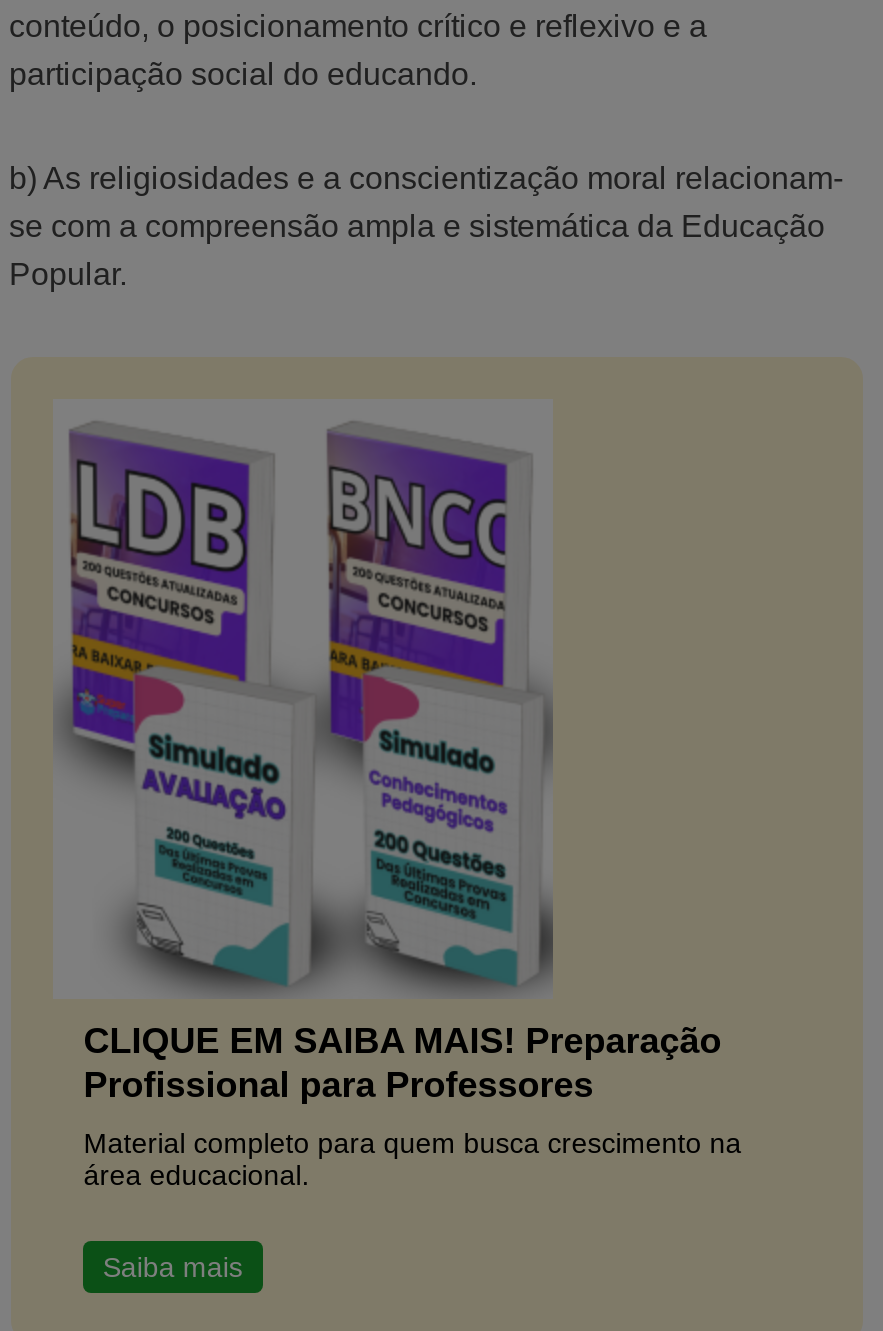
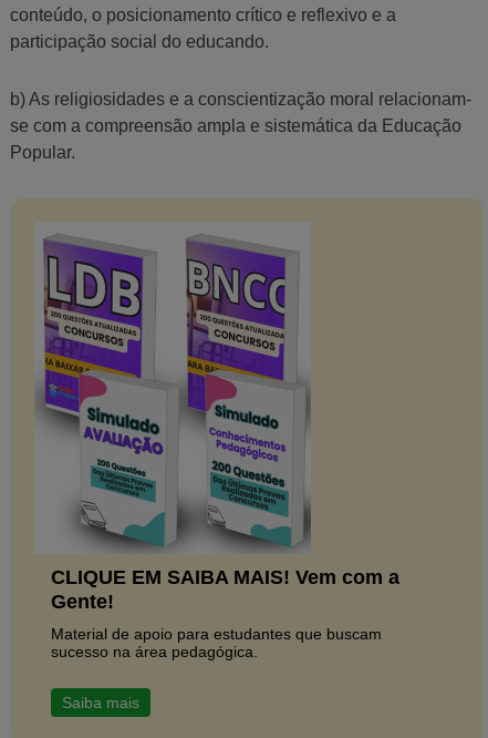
- CLIQUE EM SAIBA MAIS! Preparação
- Profissional para Professores
+ CLIQUE EM SAIBA MAIS! Vem com a
+ Gente!

- Material completo para quem busca crescimento na
- área educacional.
+ Material de apoio para estudantes que buscam
+ sucesso na área pedagógica.
